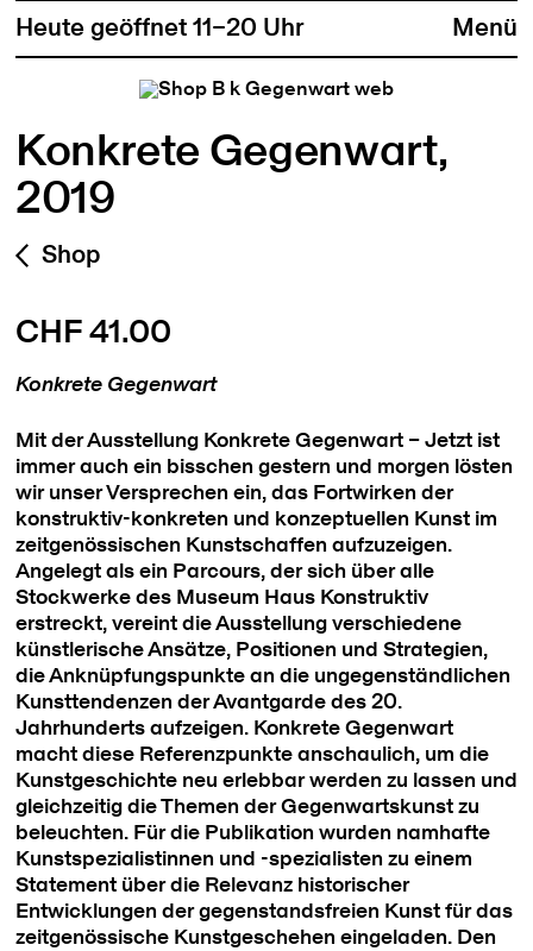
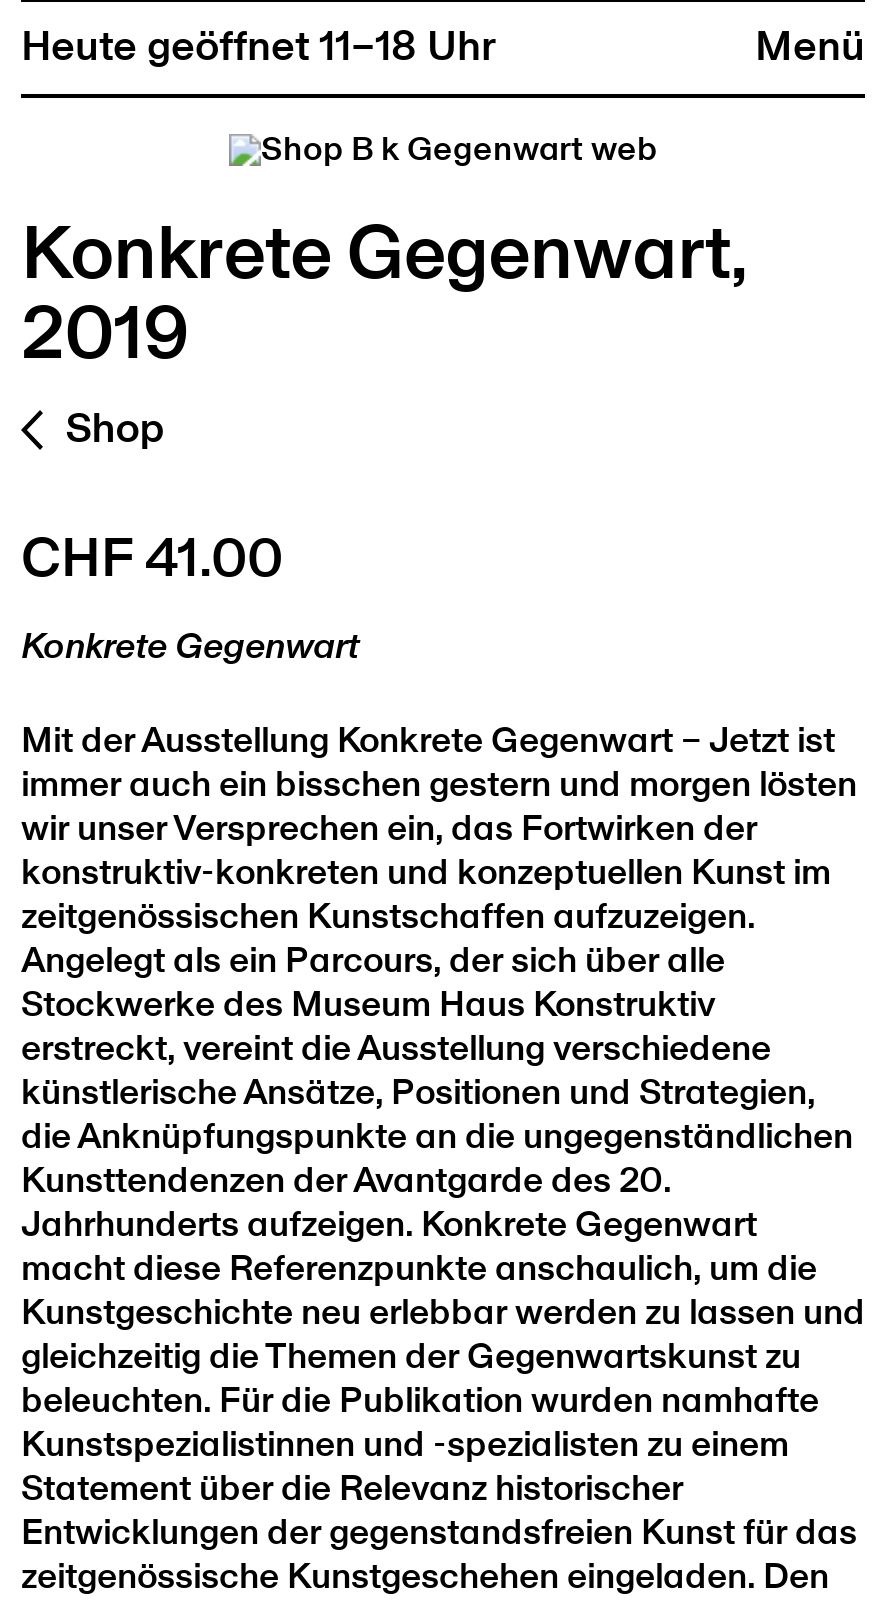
- Heute geöffnet 11–20 Uhr
+ Heute geöffnet 11–18 Uhr
